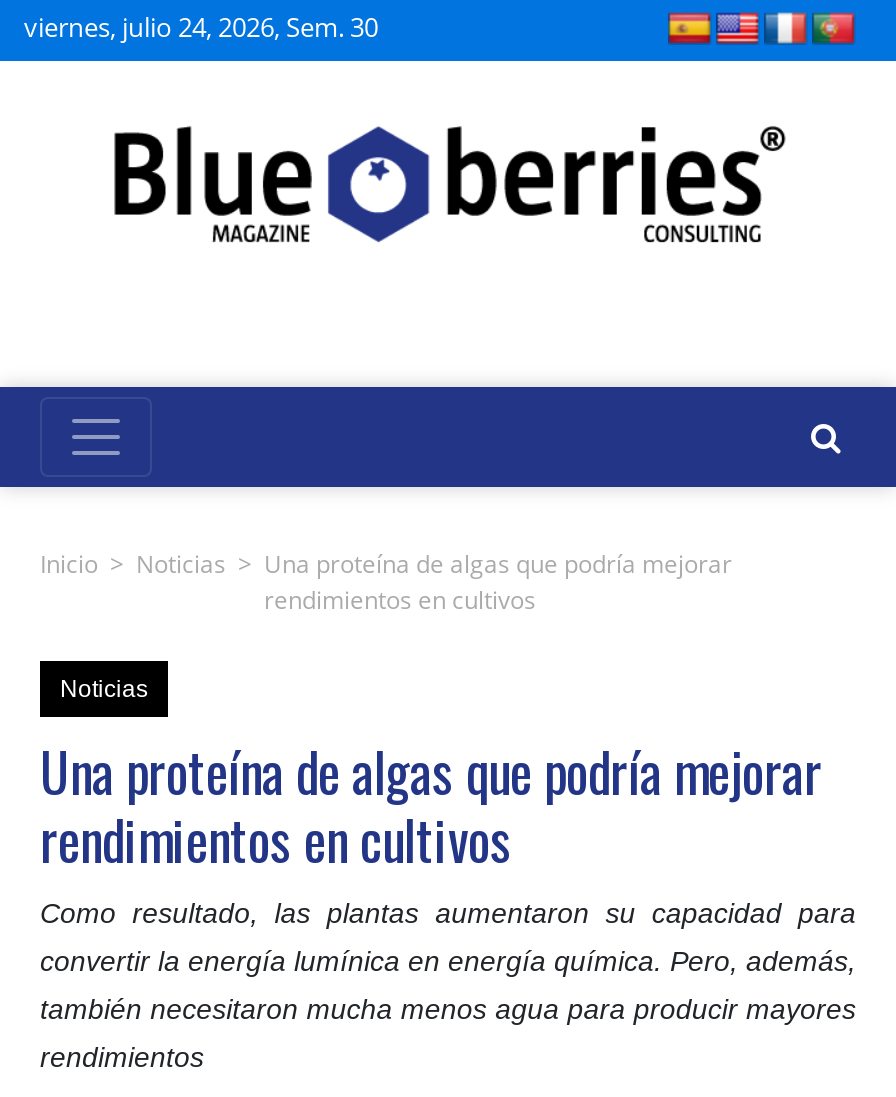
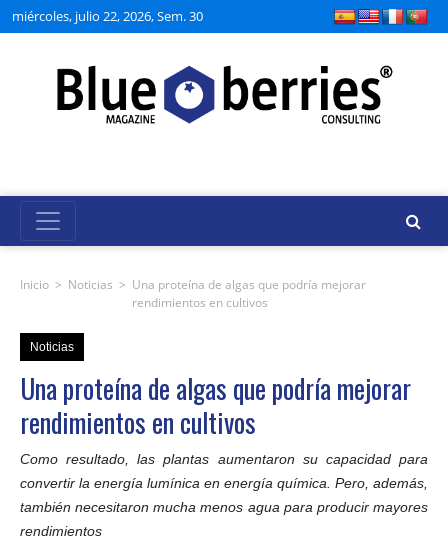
- viernes, julio 24, 2026, Sem. 30
+ miércoles, julio 22, 2026, Sem. 30
